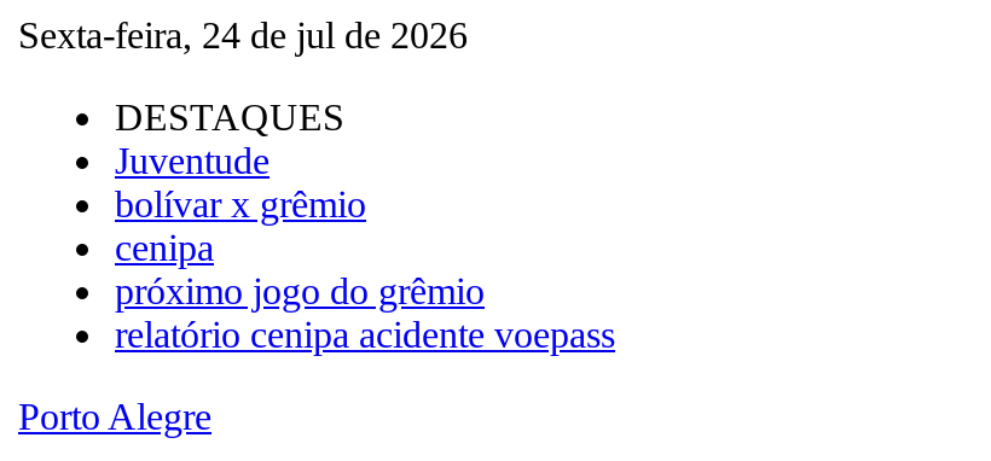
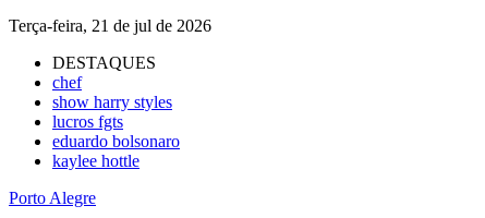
- Sexta-feira, 24 de jul de 2026
+ Terça-feira, 21 de jul de 2026

- Juventude
- bolívar x grêmio
- cenipa
- próximo jogo do grêmio
- relatório cenipa acidente voepass
+ chef
+ show harry styles
+ lucros fgts
+ eduardo bolsonaro
+ kaylee hottle
